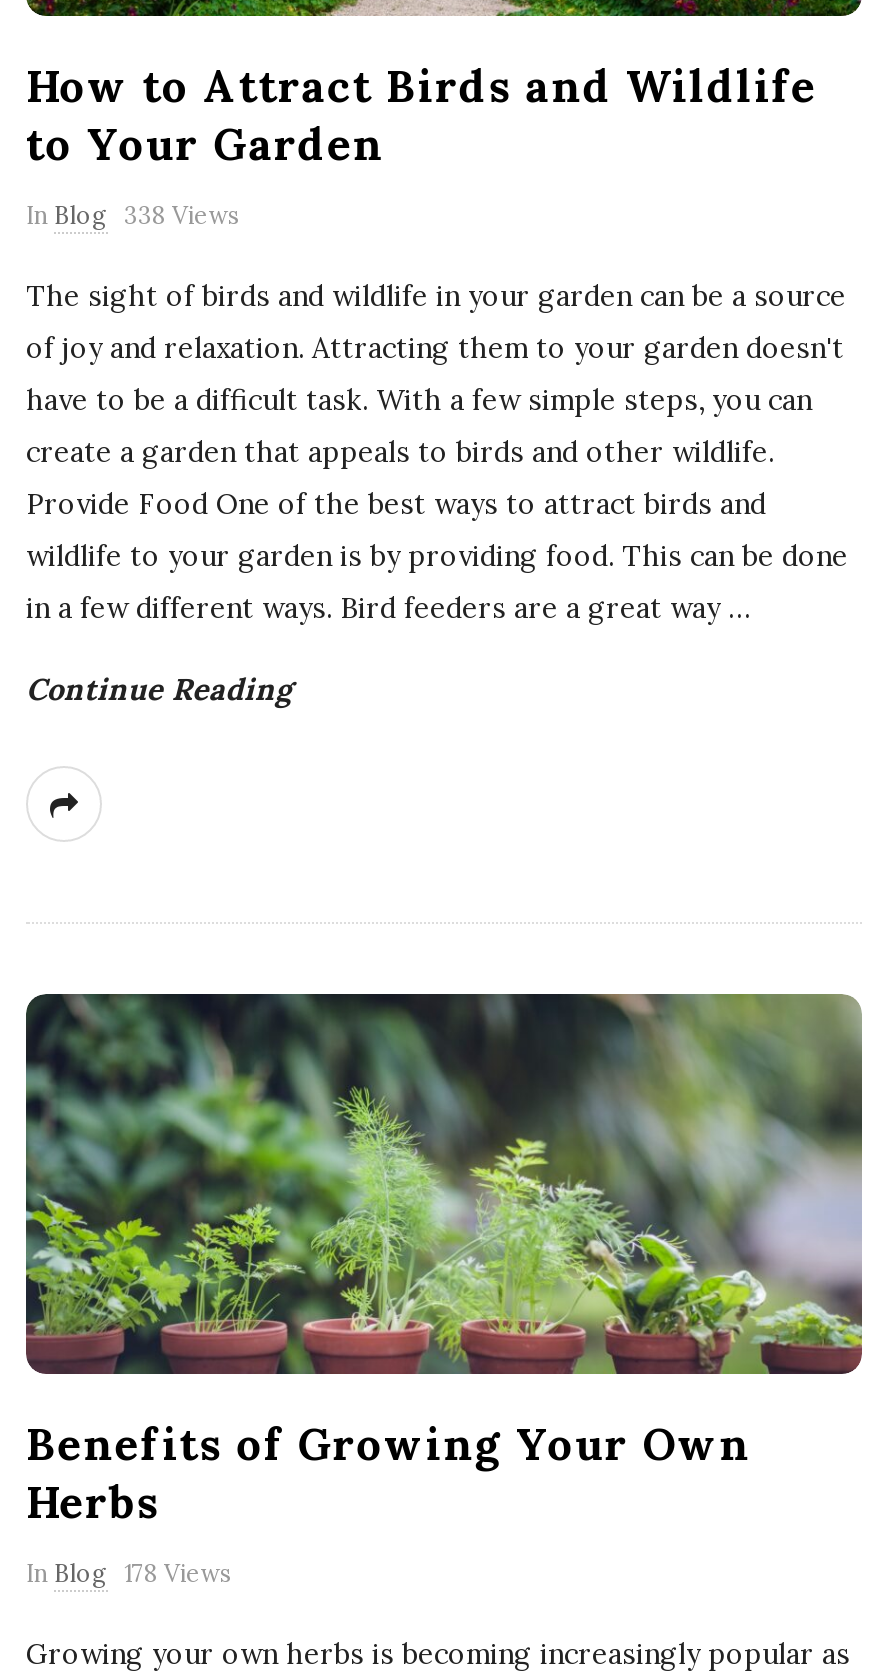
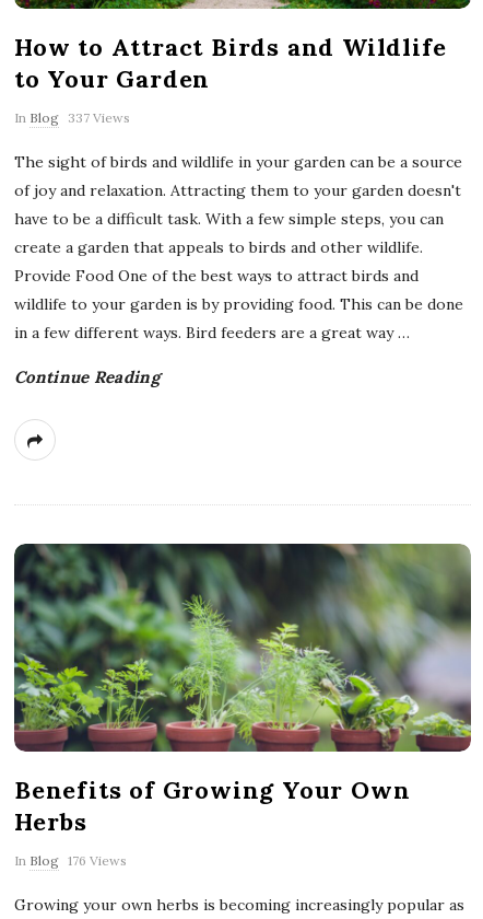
- In Blog 338 Views
+ In Blog 337 Views

- In Blog 178 Views
+ In Blog 176 Views
